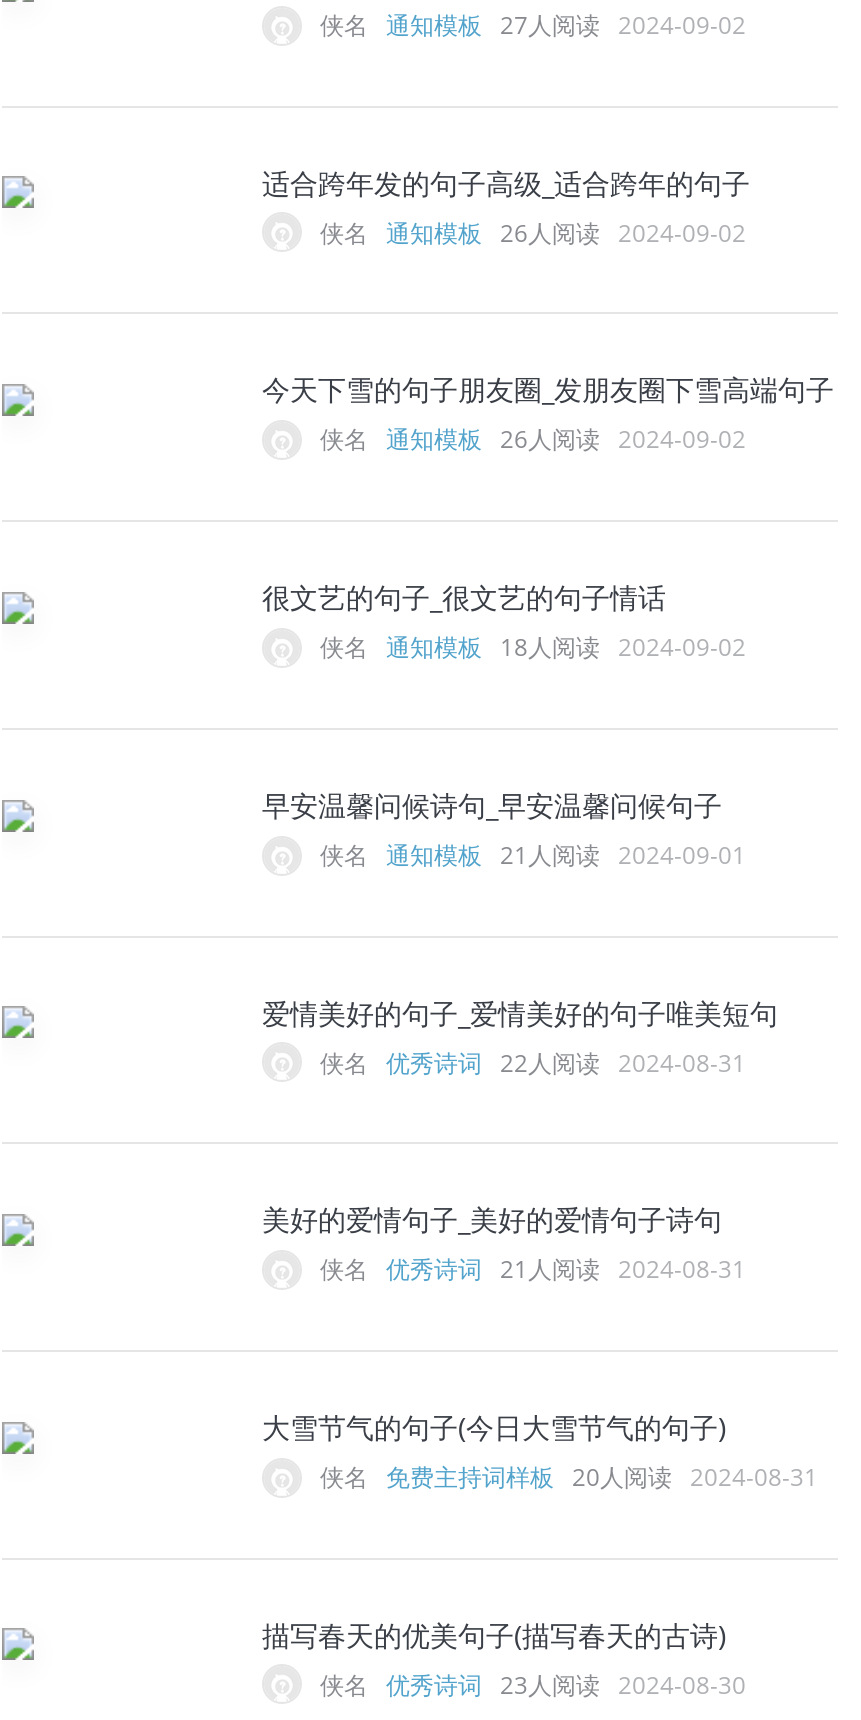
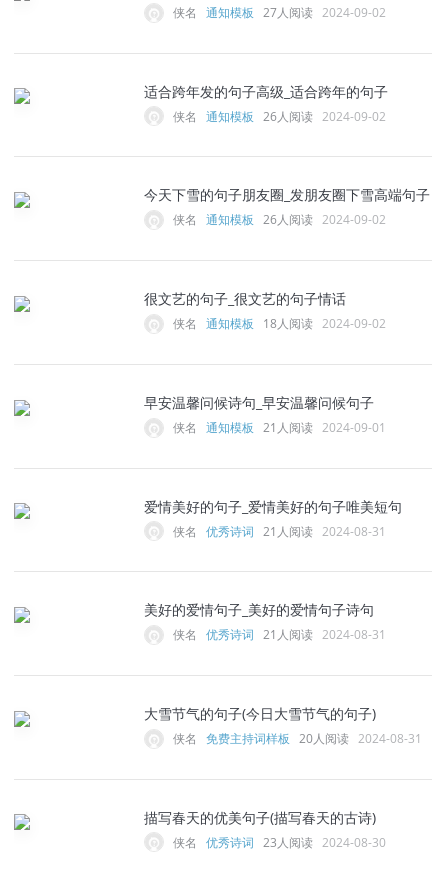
- 侠名 优秀诗词 22人阅读 2024-08-31
+ 侠名 优秀诗词 21人阅读 2024-08-31
